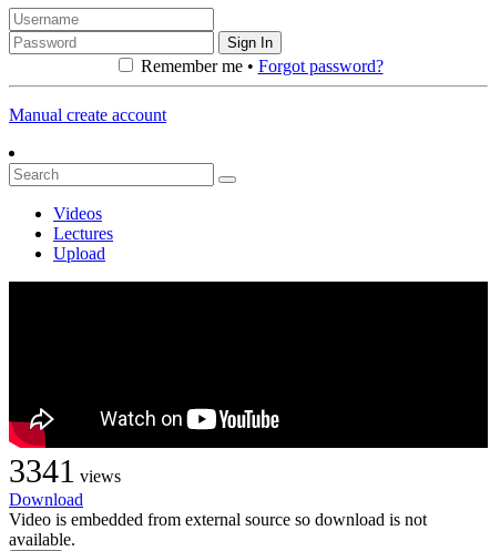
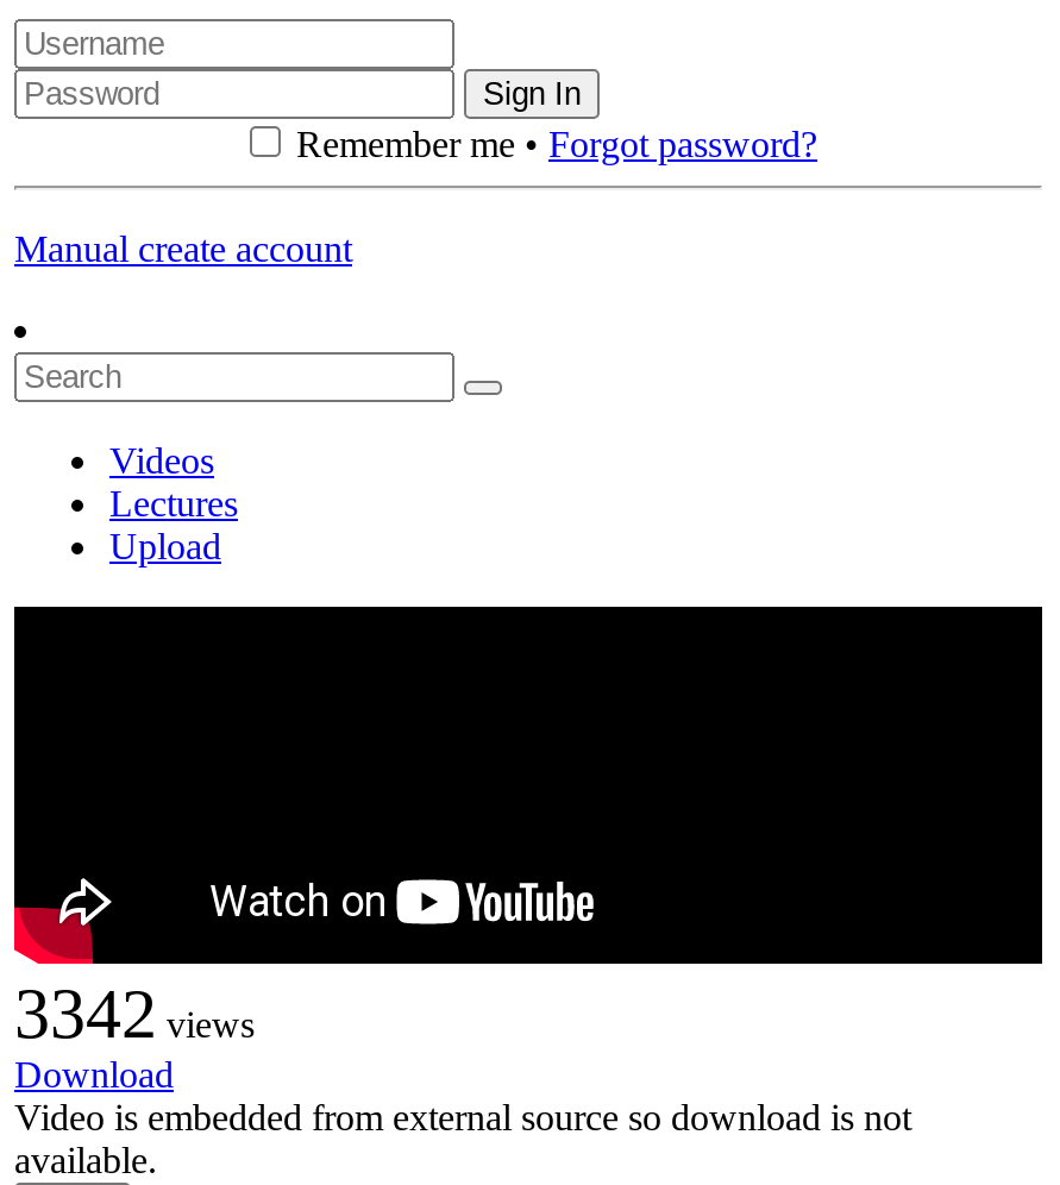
- 3341views
+ 3342views
